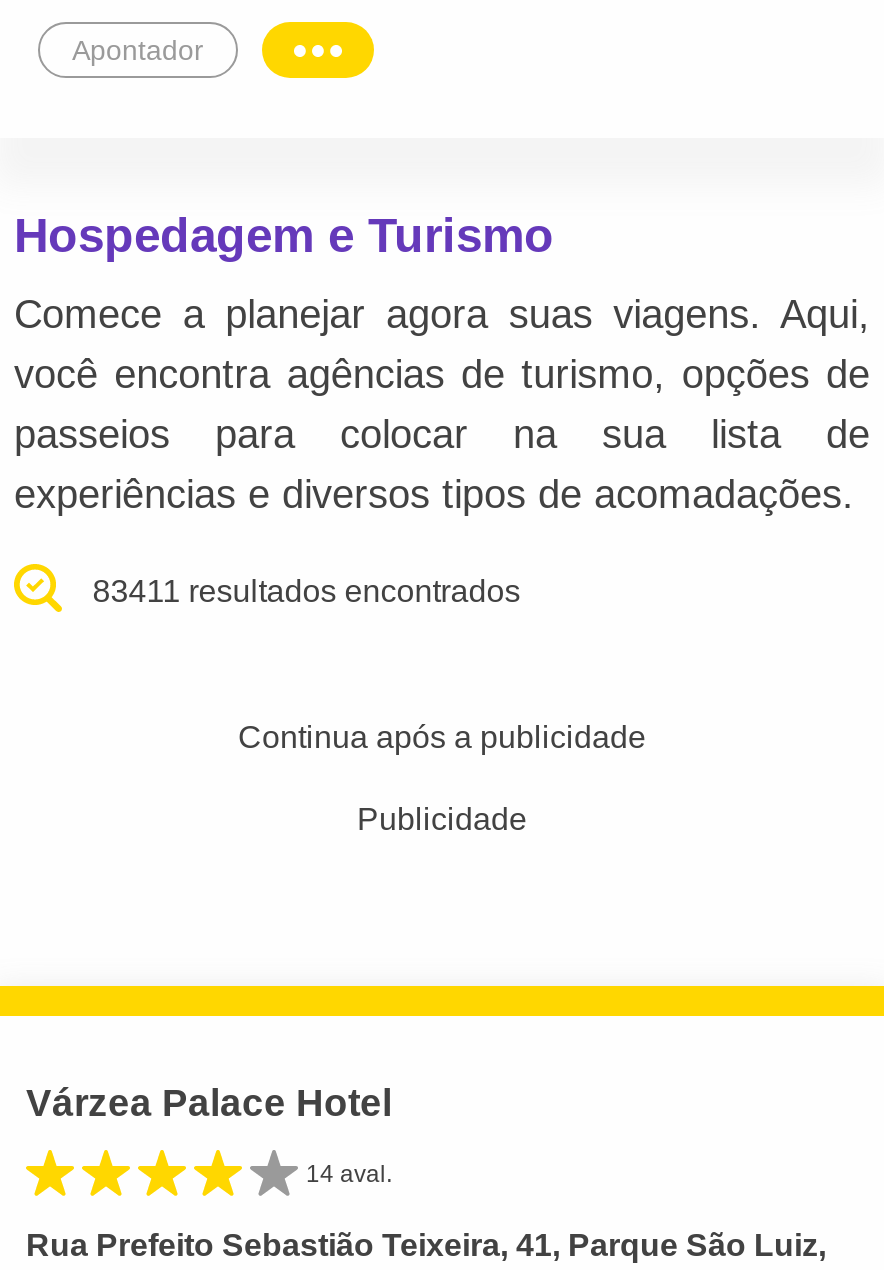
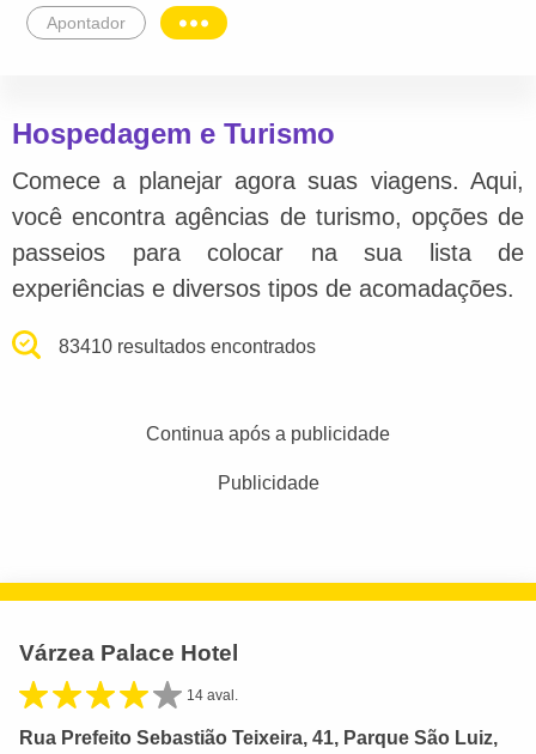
- 83411 resultados encontrados
+ 83410 resultados encontrados
